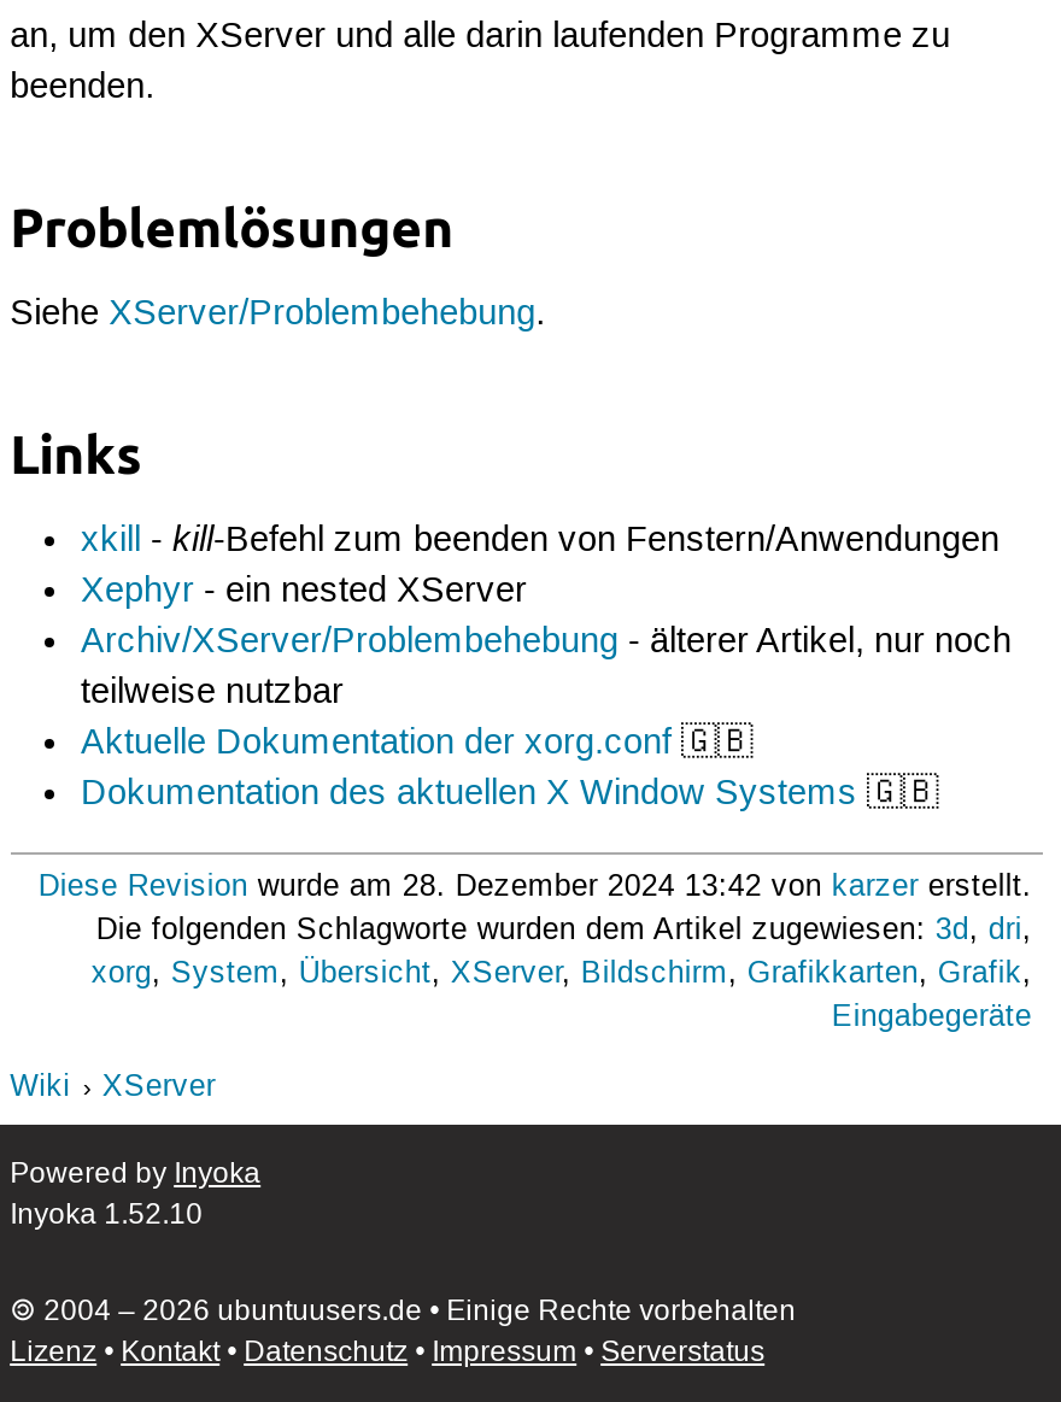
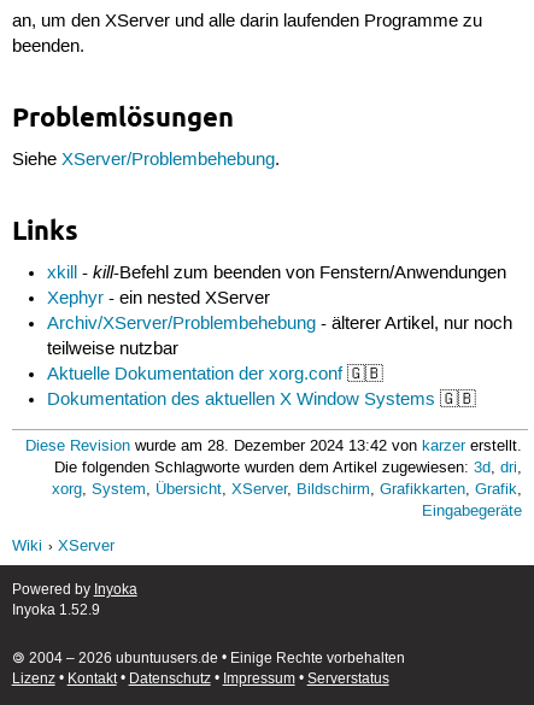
- Inyoka 1.52.10
+ Inyoka 1.52.9
